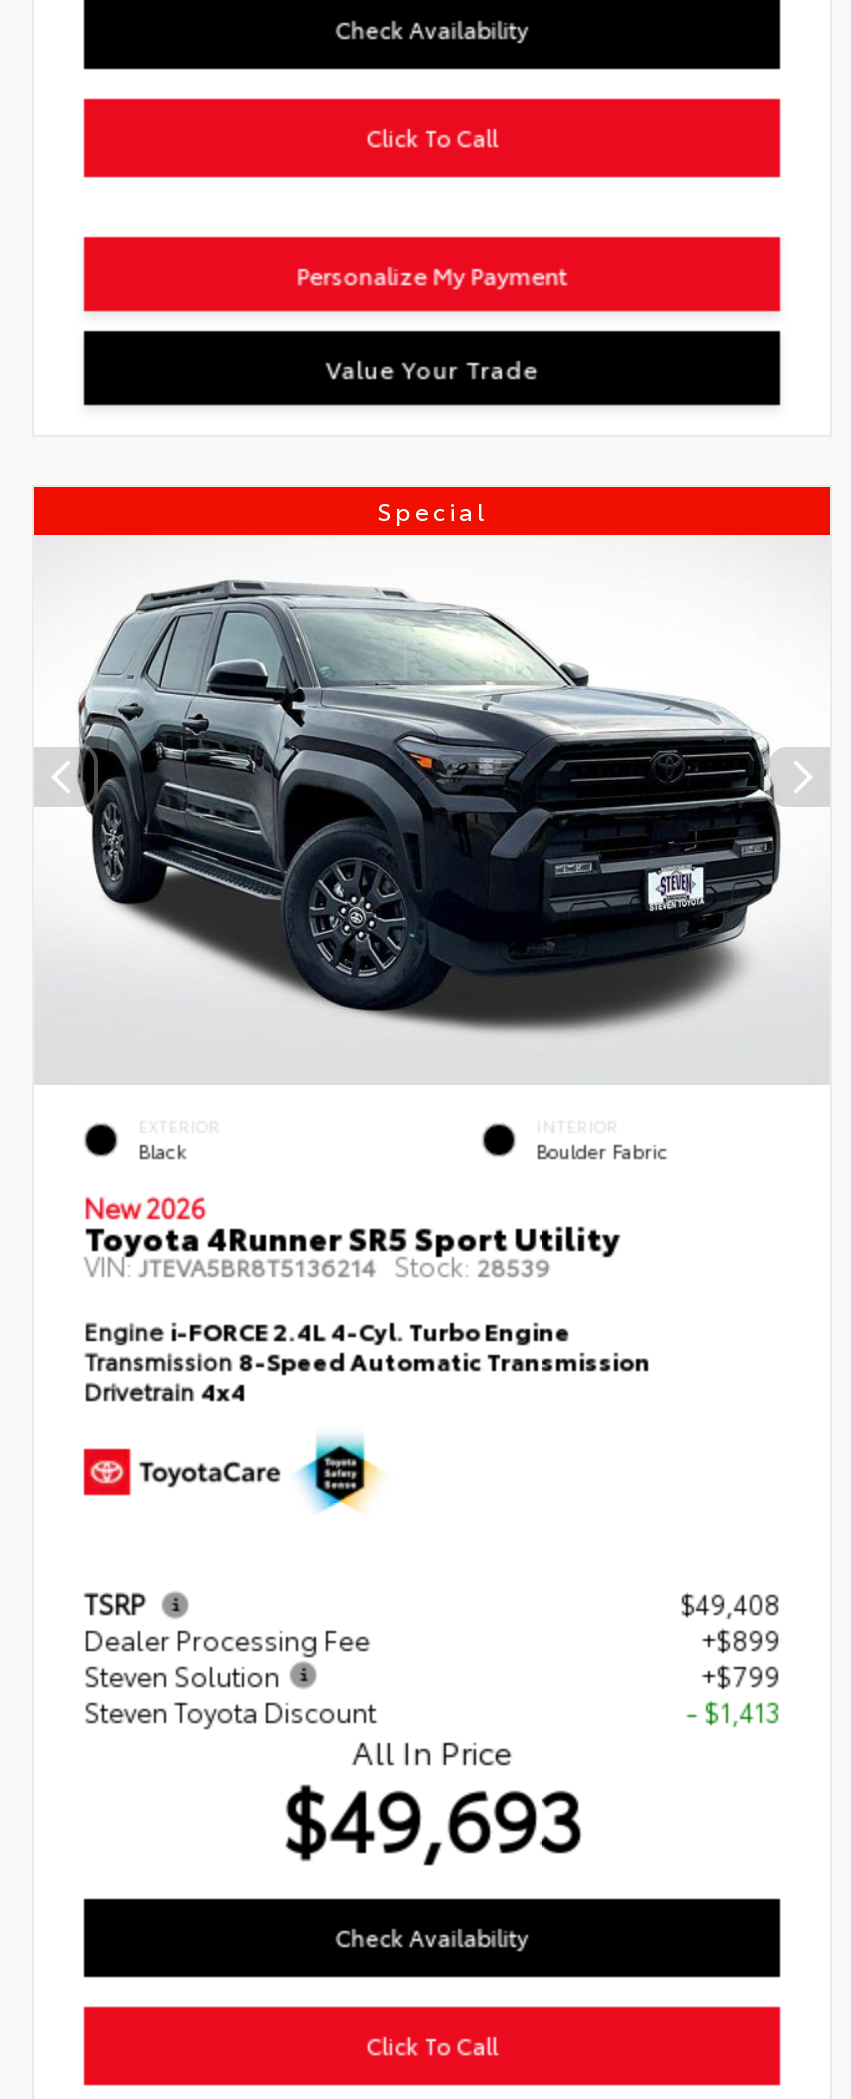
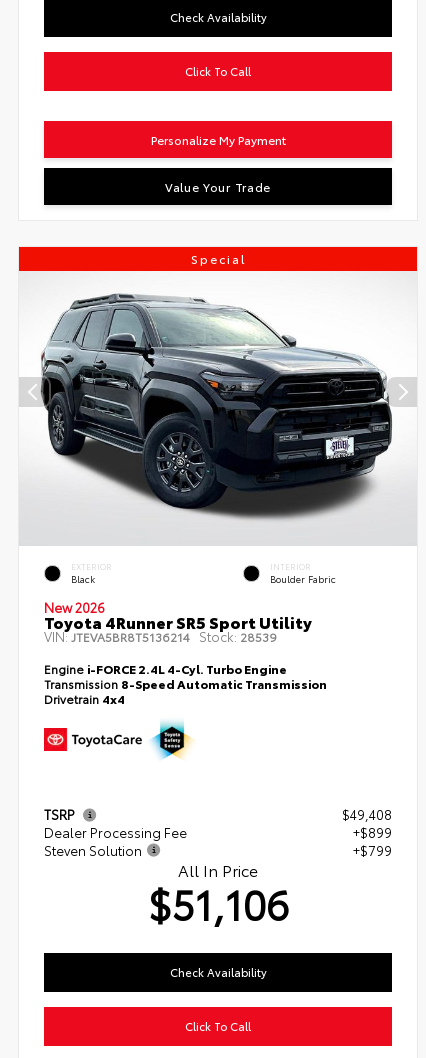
- Steven Toyota Discount
- - $1,413

- $49,693
+ $51,106
